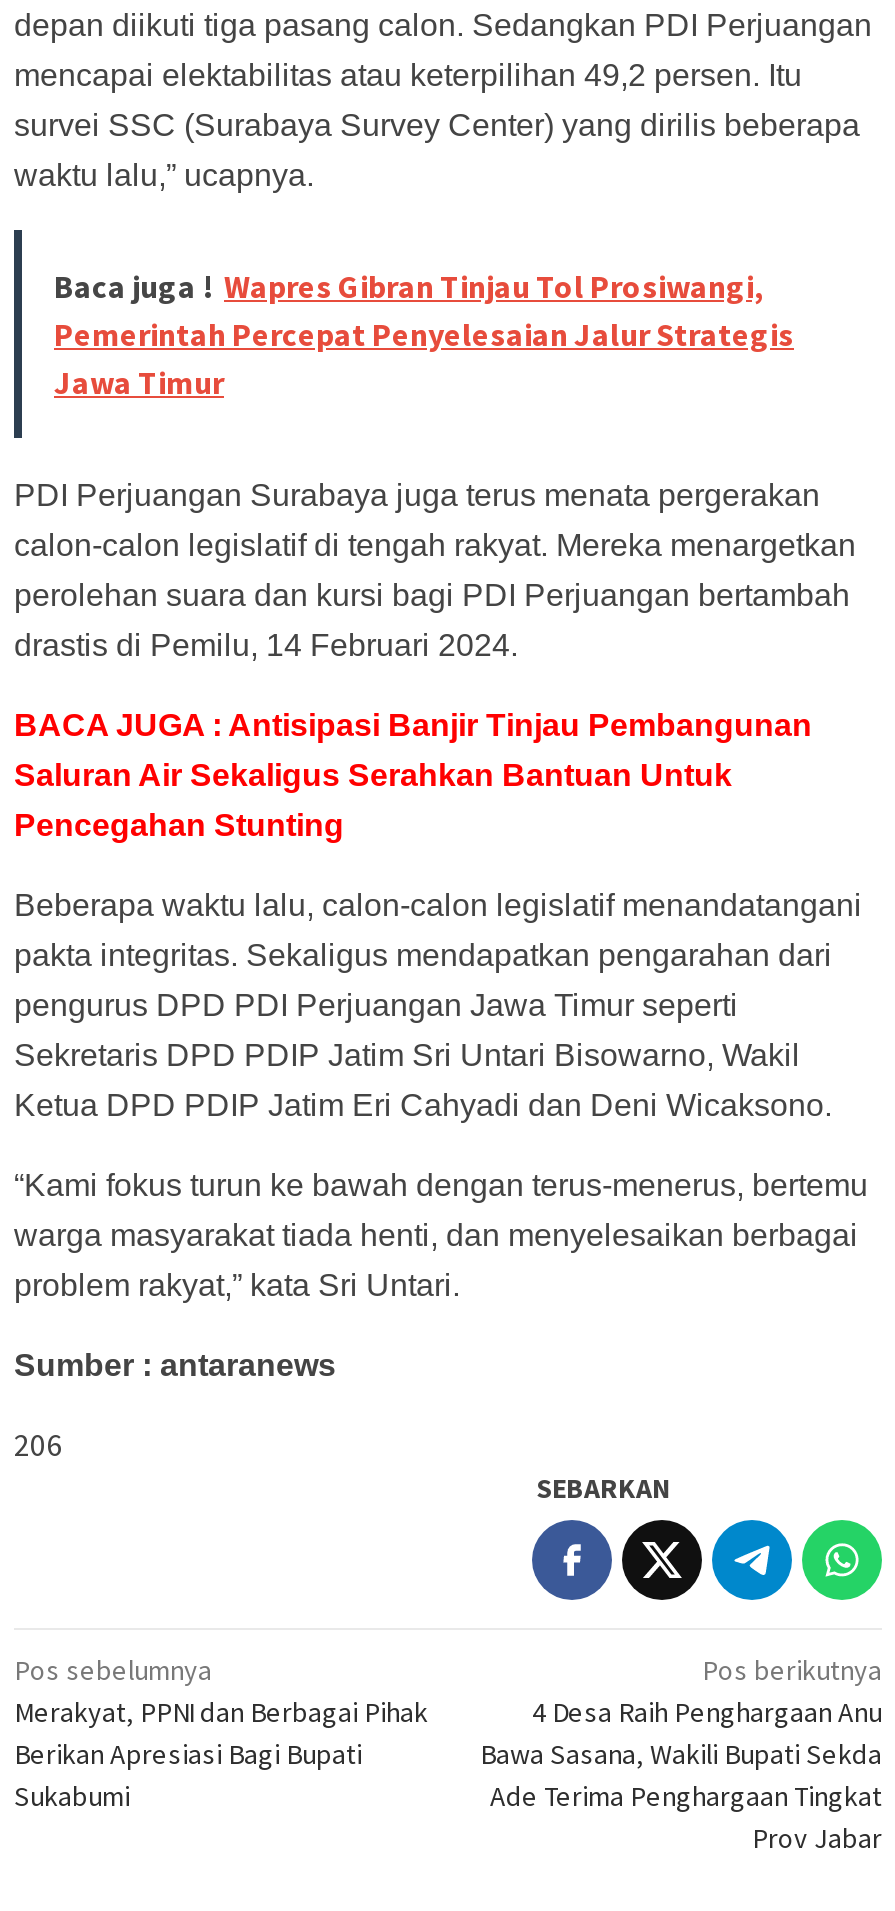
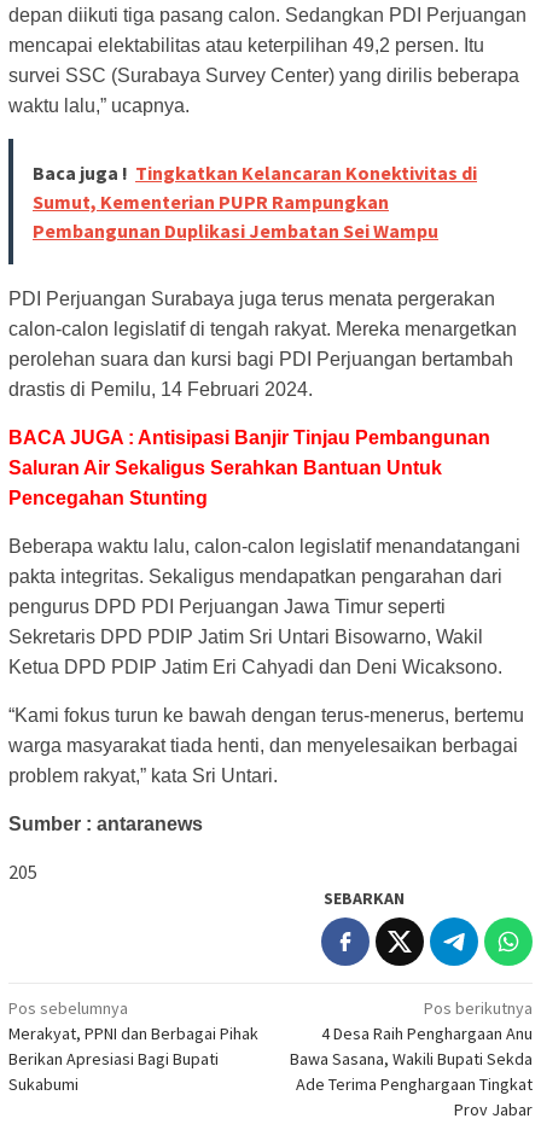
- Baca juga ! Wapres Gibran Tinjau Tol Prosiwangi,
- Pemerintah Percepat Penyelesaian Jalur Strategis
- Jawa Timur
+ Baca juga ! Tingkatkan Kelancaran Konektivitas di
+ Sumut, Kementerian PUPR Rampungkan
+ Pembangunan Duplikasi Jembatan Sei Wampu

- 206
+ 205
